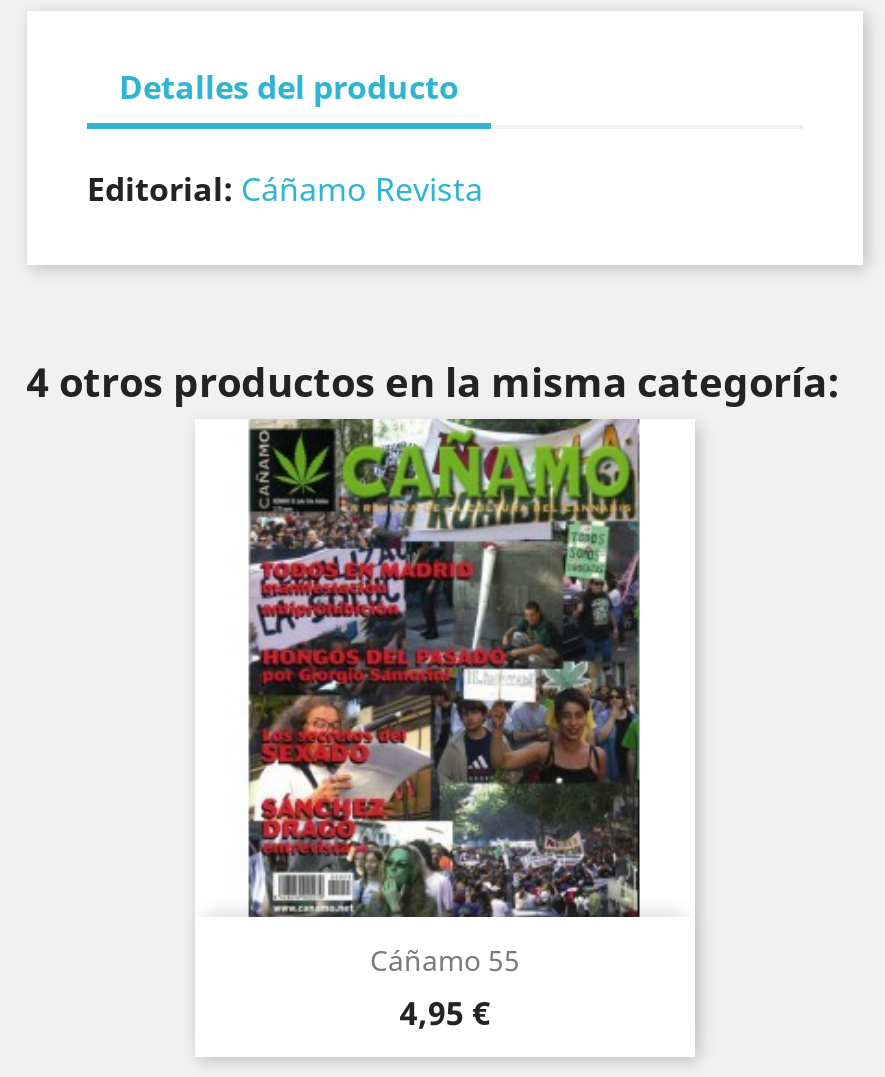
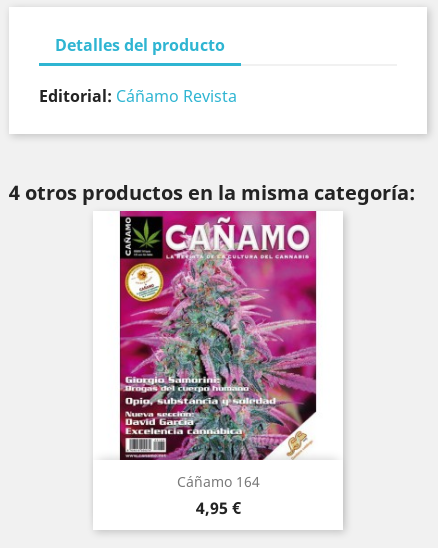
- [image]
- Cáñamo 55
+ [image]
+ Cáñamo 164
